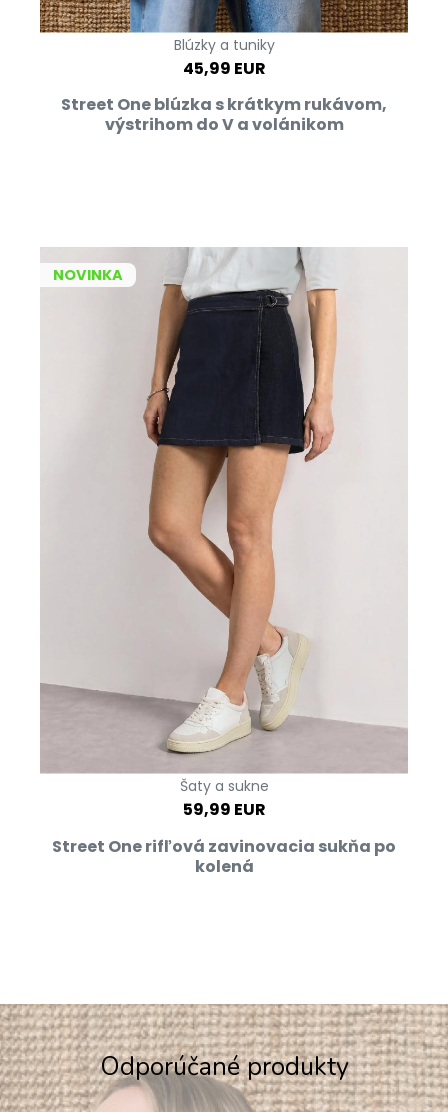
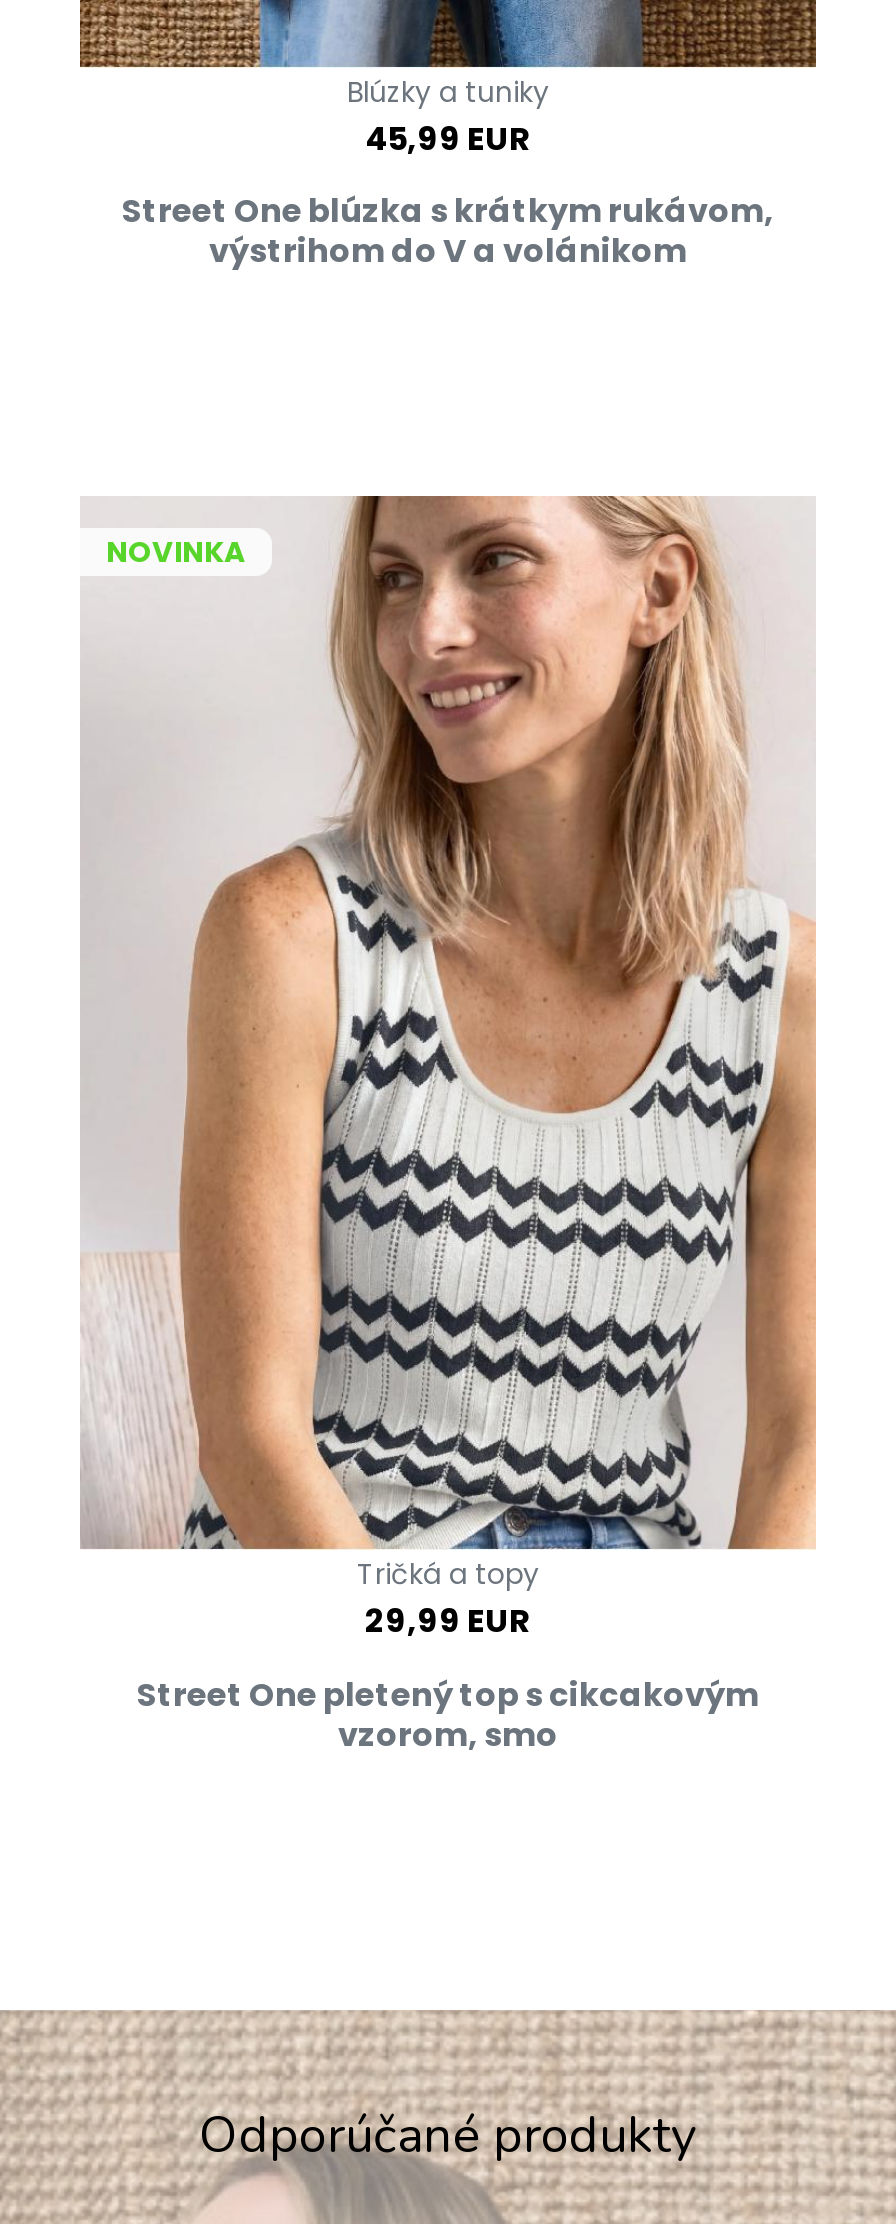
- [image]
- Šaty a sukne
- 59,99 EUR
+ [image]
+ Tričká a topy
+ 29,99 EUR

- Street One rifľová zavinovacia sukňa po
- kolená
+ Street One pletený top s cikcakovým
+ vzorom, smo
